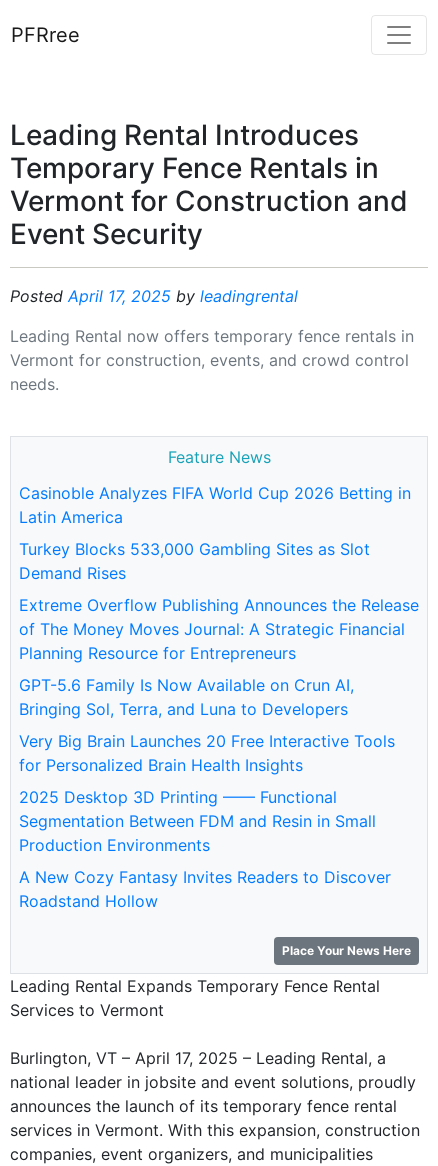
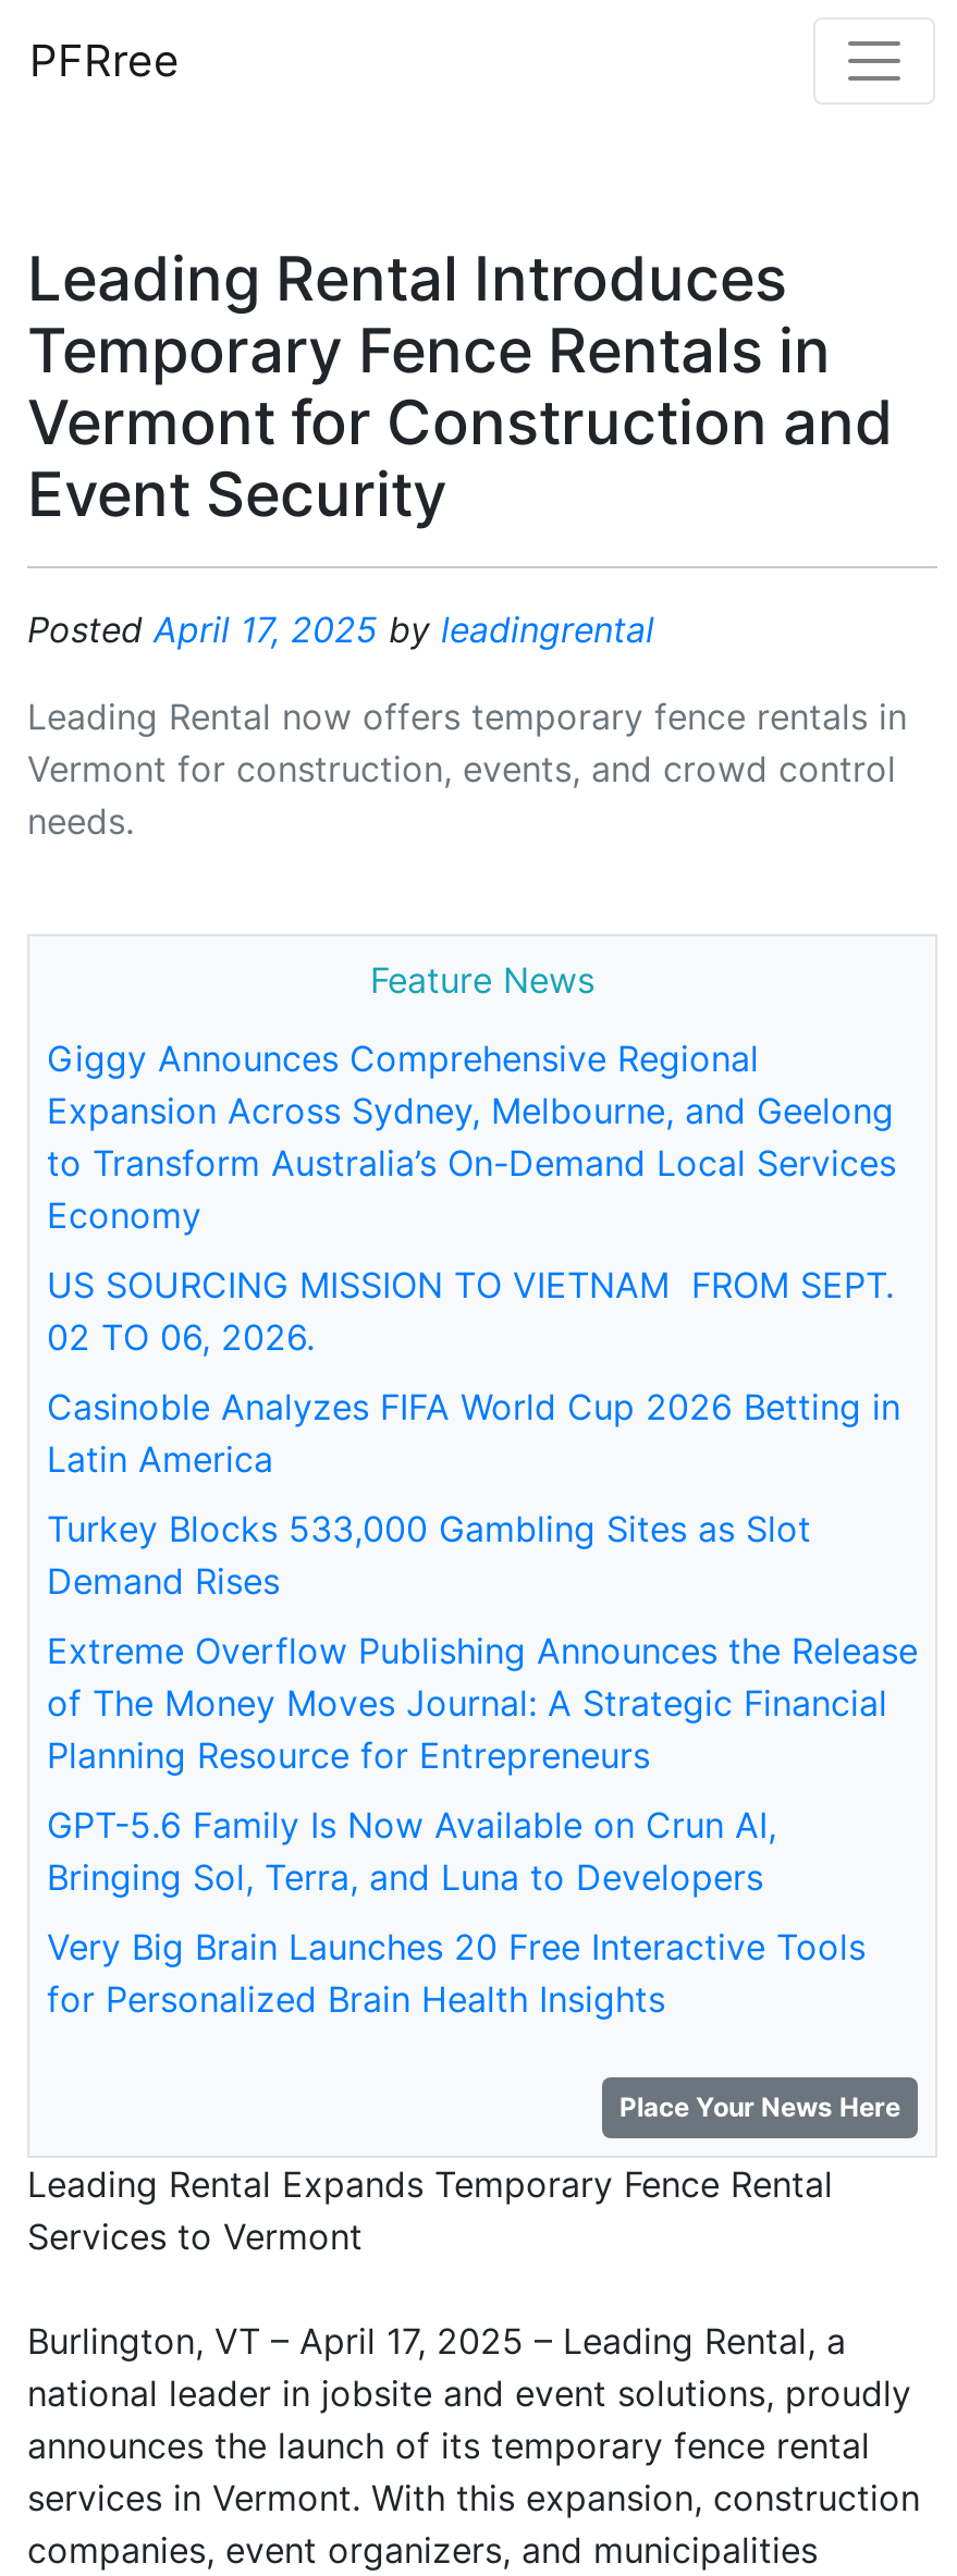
+ Giggy Announces Comprehensive Regional
+ Expansion Across Sydney, Melbourne, and Geelong
+ to Transform Australia’s On-Demand Local Services
+ Economy
+ US SOURCING MISSION TO VIETNAM FROM SEPT.
+ 02 TO 06, 2026.

moved down: Casinoble Analyzes FIFA World Cup 2026 Betting in | Latin America | Turkey Blocks 533,000 Gambling Sites as Slot | ... | Very Big Brain Launches 20 Free Interactive Tools | for Personalized Brain Health Insights

- 2025 Desktop 3D Printing —— Functional
- Segmentation Between FDM and Resin in Small
- Production Environments
- A New Cozy Fantasy Invites Readers to Discover
- Roadstand Hollow
